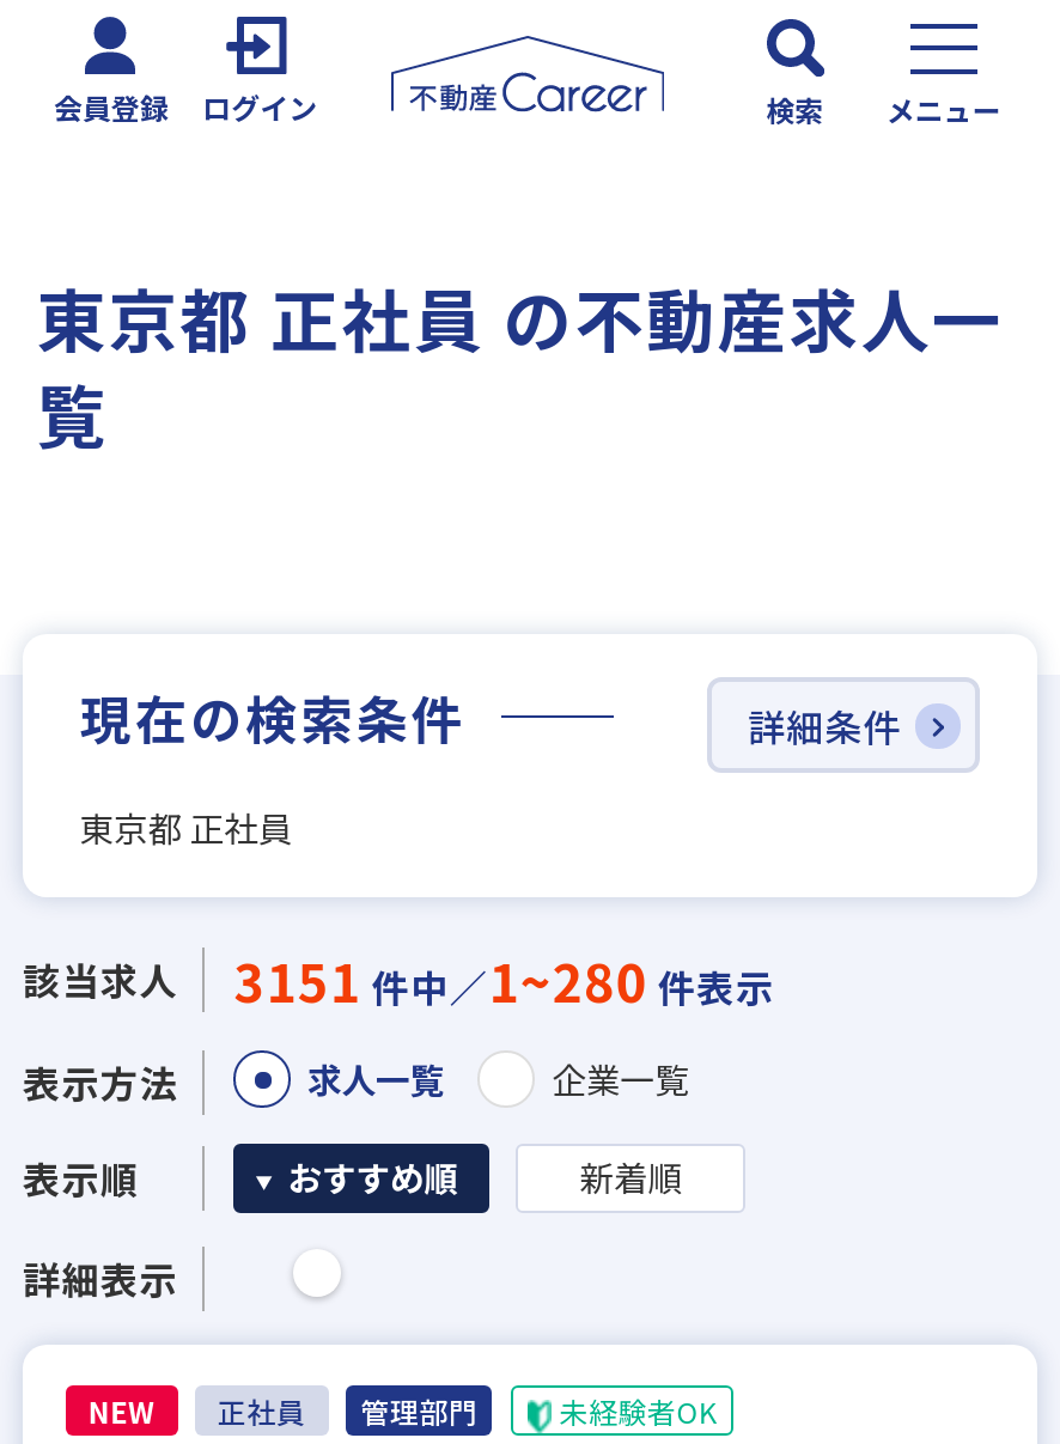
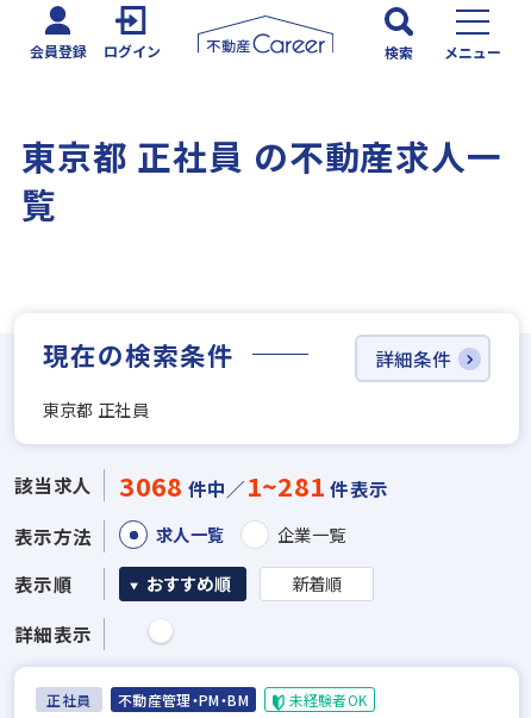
- 該当求人 3151件中／1~280件表示
+ 該当求人 3068件中／1~281件表示

- NEW

- 管理部門
+ 不動産管理・PM・BM
